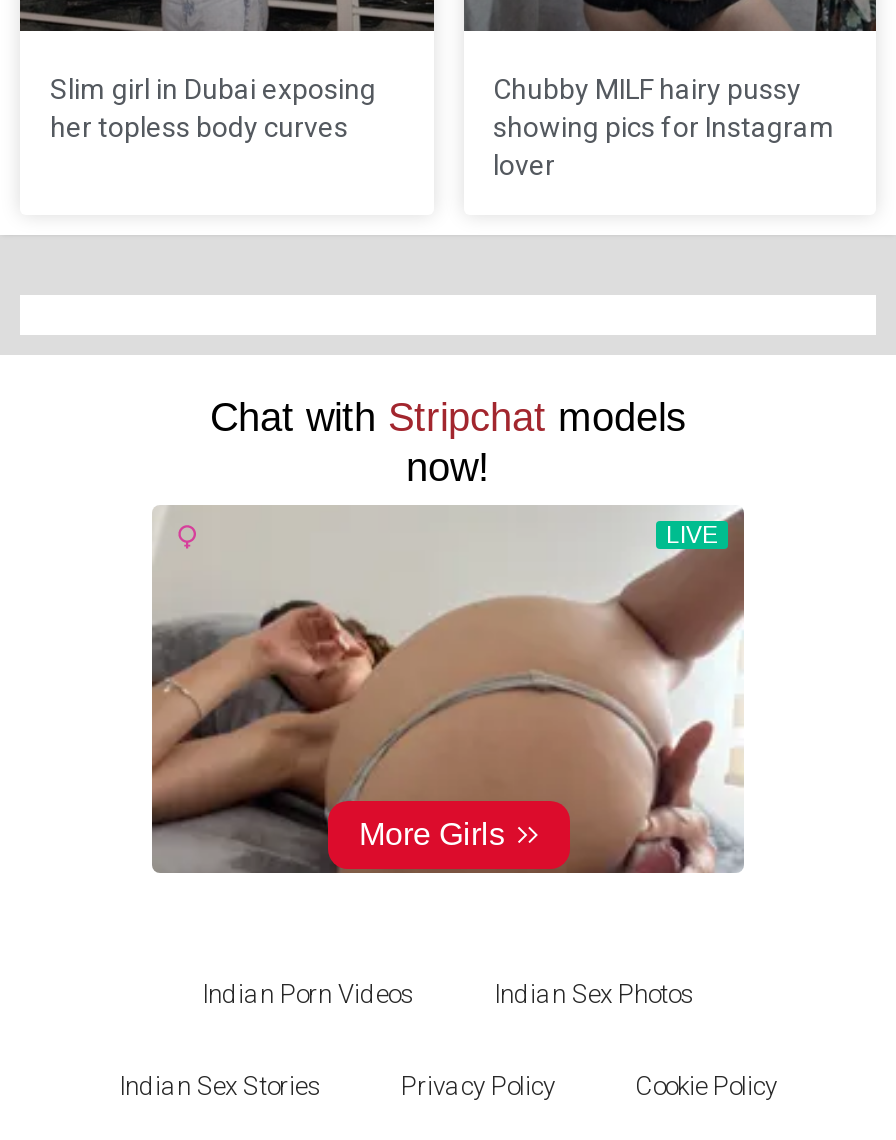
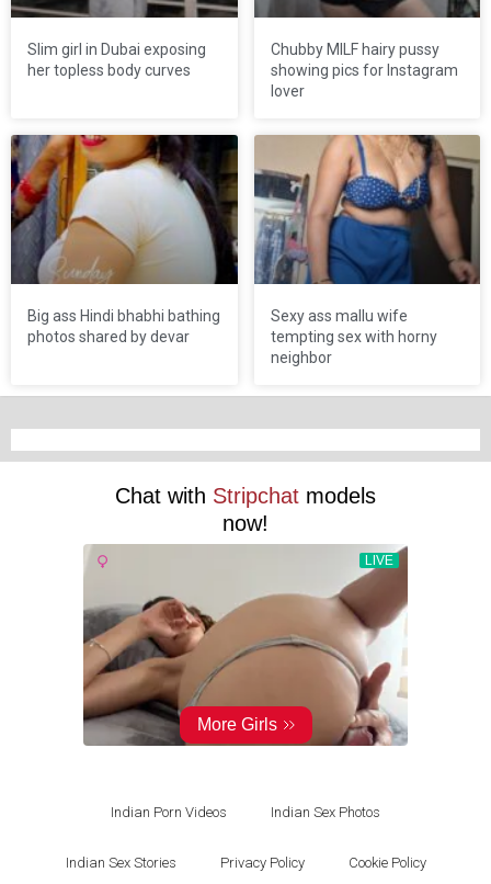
+ [image]
+ Big ass Hindi bhabhi bathing
+ photos shared by devar

+ [image]
+ Sexy ass mallu wife
+ tempting sex with horny
+ neighbor
